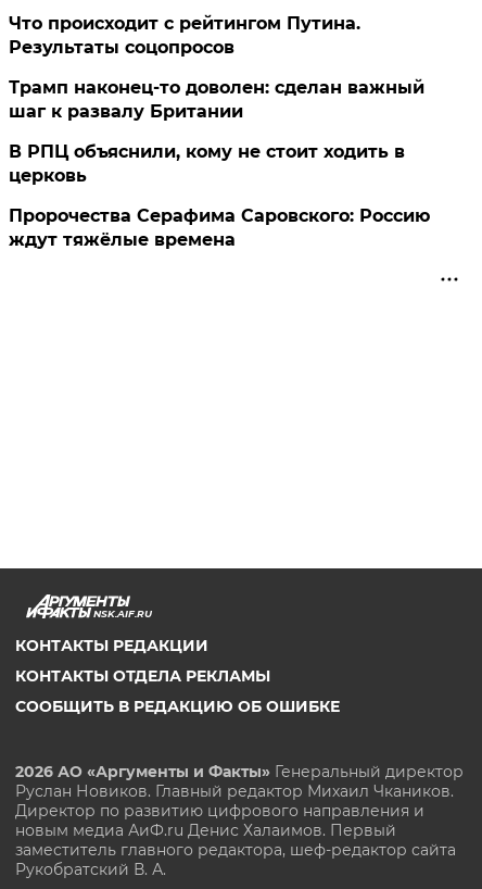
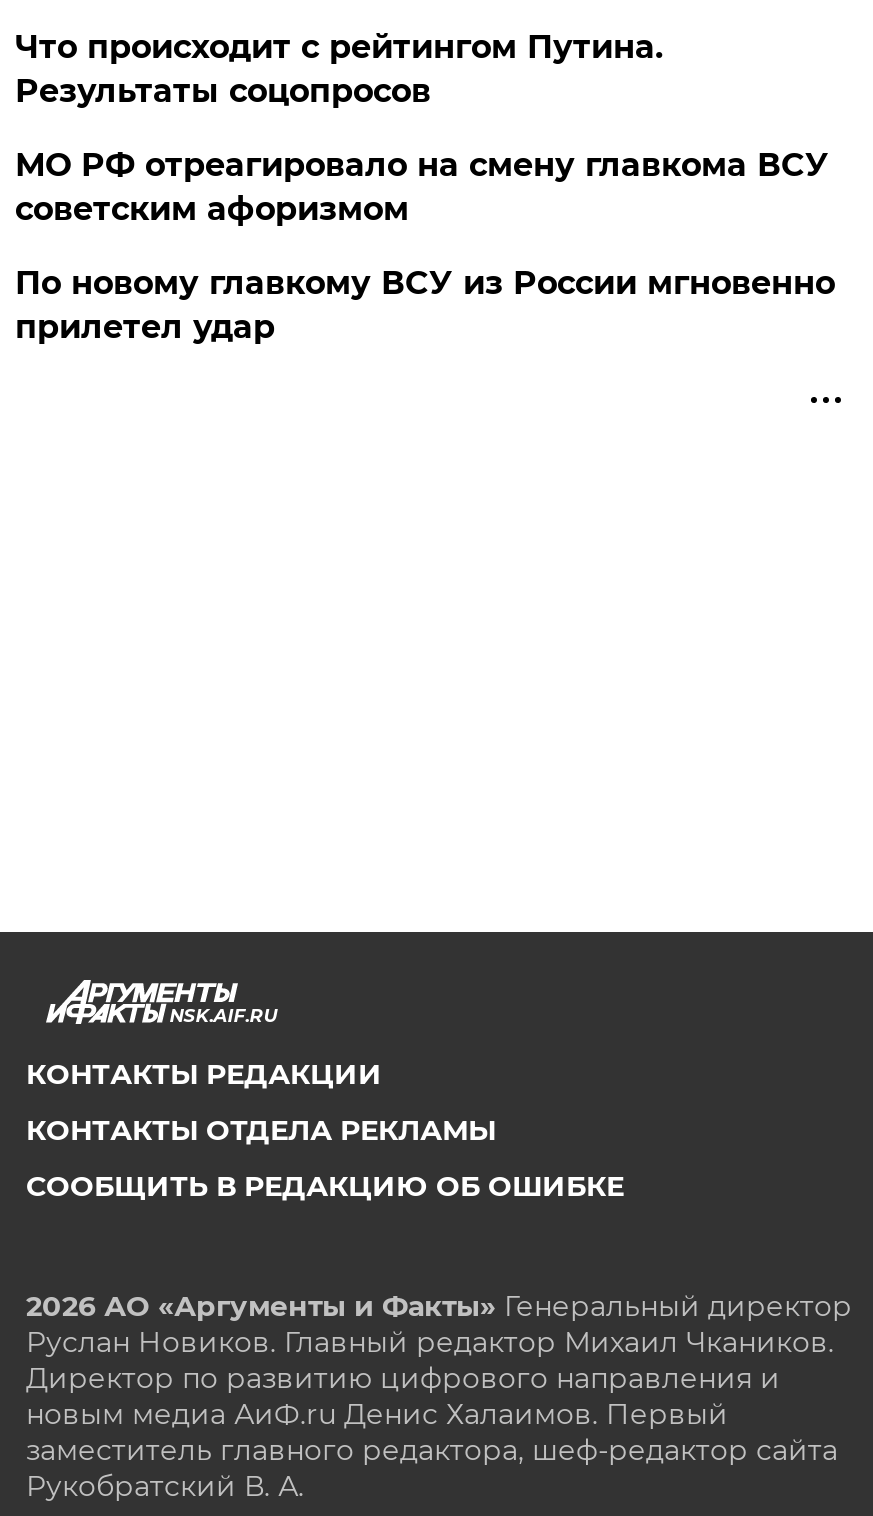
- Трамп наконец-то доволен: сделан важный
- шаг к развалу Британии
- В РПЦ объяснили, кому не стоит ходить в
- церковь
- Пророчества Серафима Саровского: Россию
- ждут тяжёлые времена
+ МО РФ отреагировало на смену главкома ВСУ
+ советским афоризмом
+ По новому главкому ВСУ из России мгновенно
+ прилетел удар
